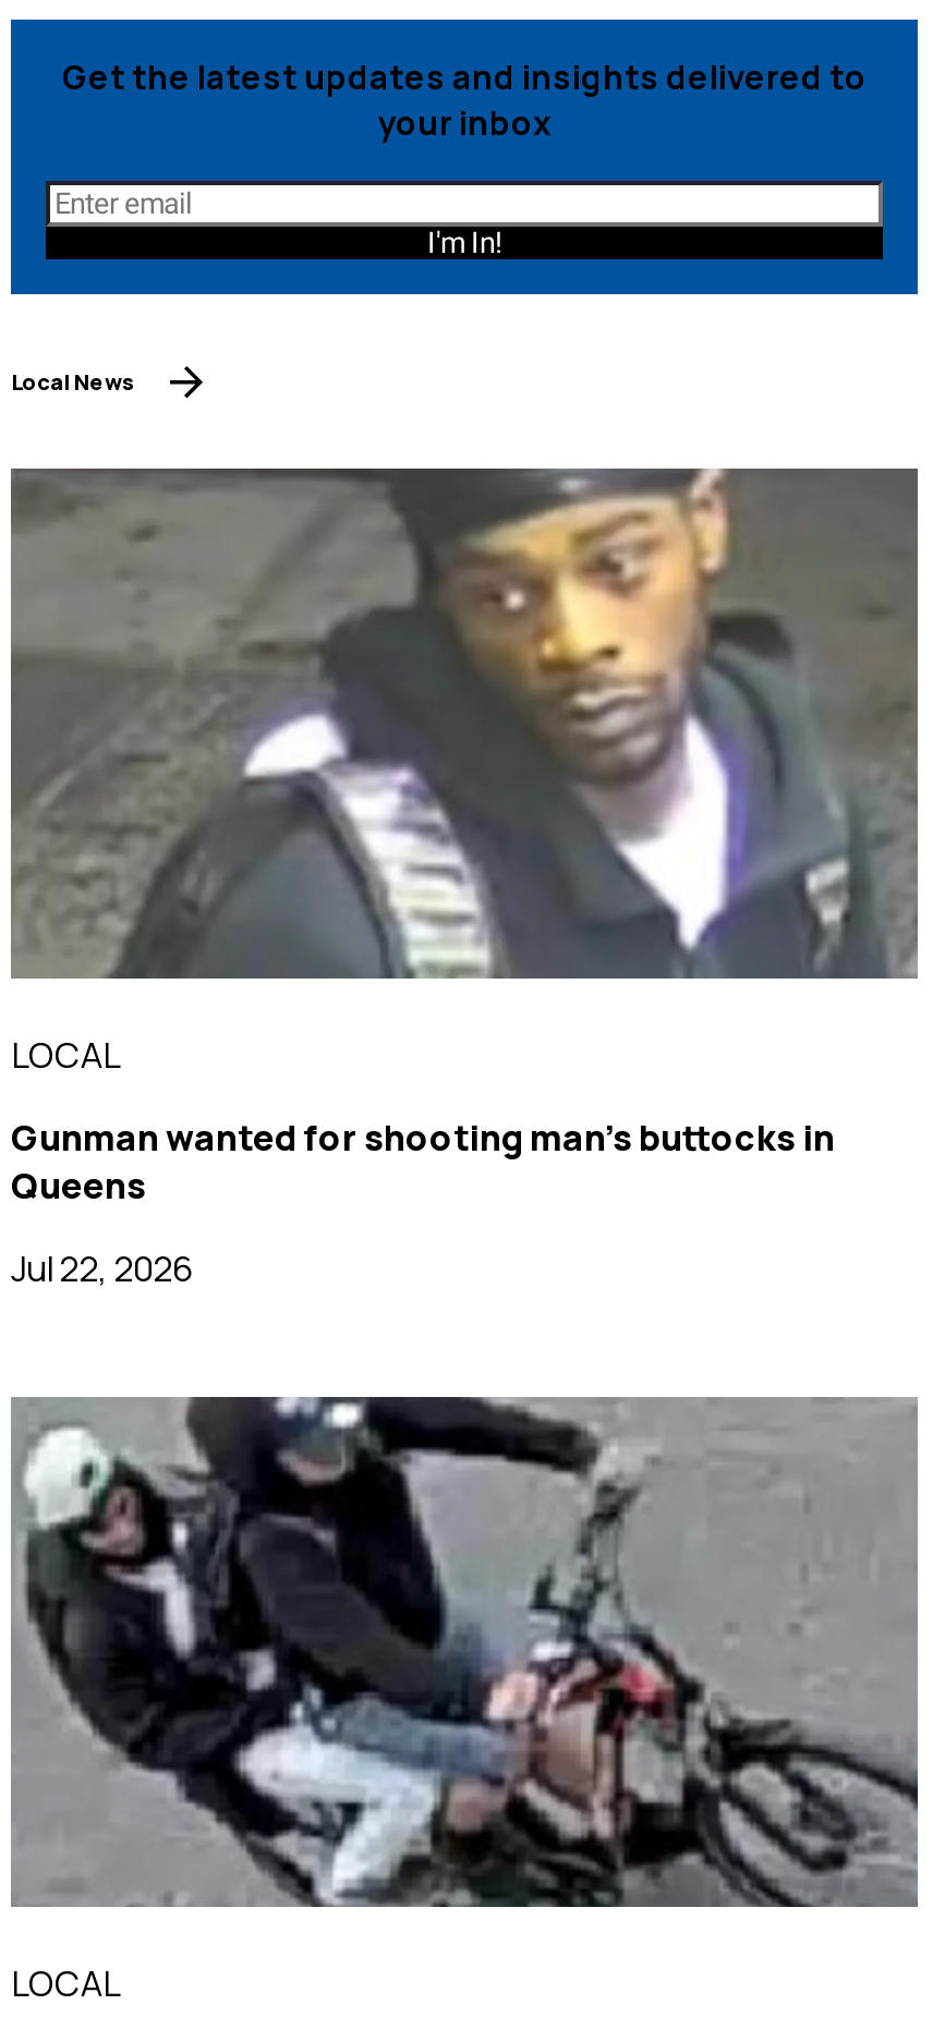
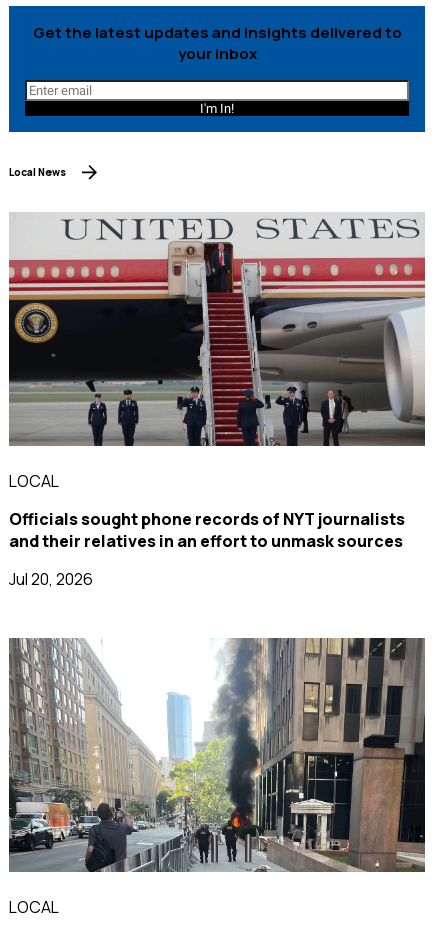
- [image]
+ [image]

- Gunman wanted for shooting man's buttocks in
- Queens
+ Officials sought phone records of NYT journalists
+ and their relatives in an effort to unmask sources

- Jul 22, 2026
+ Jul 20, 2026

- [image]
+ [image]
